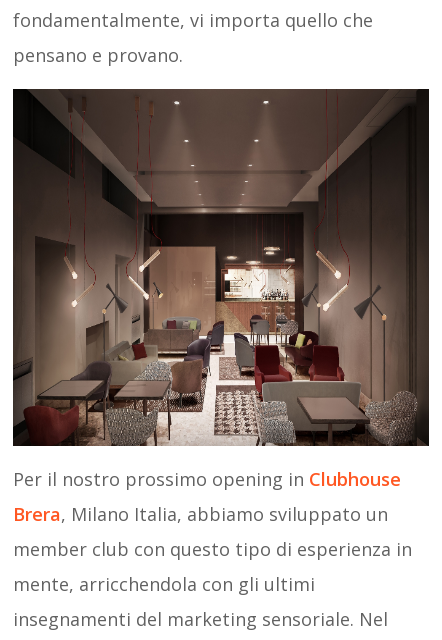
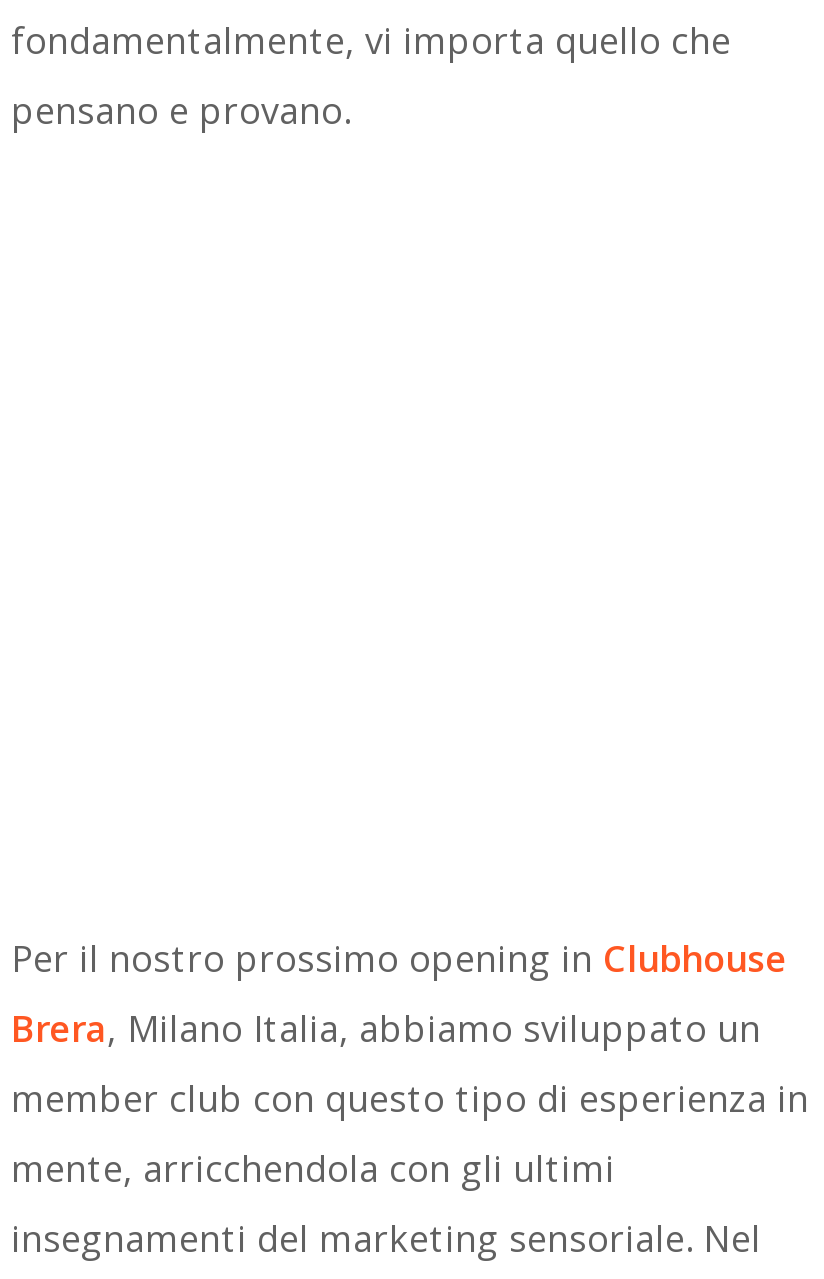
- [image]
